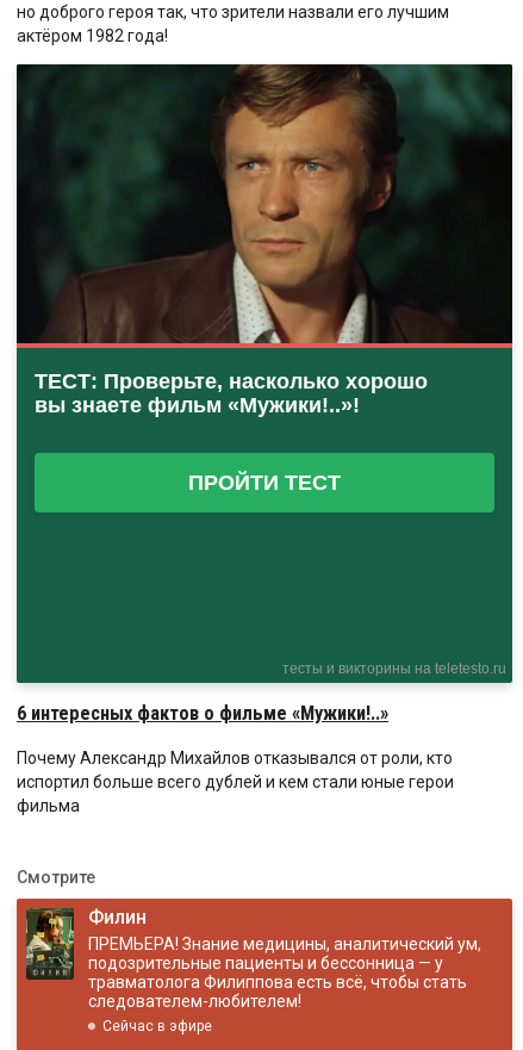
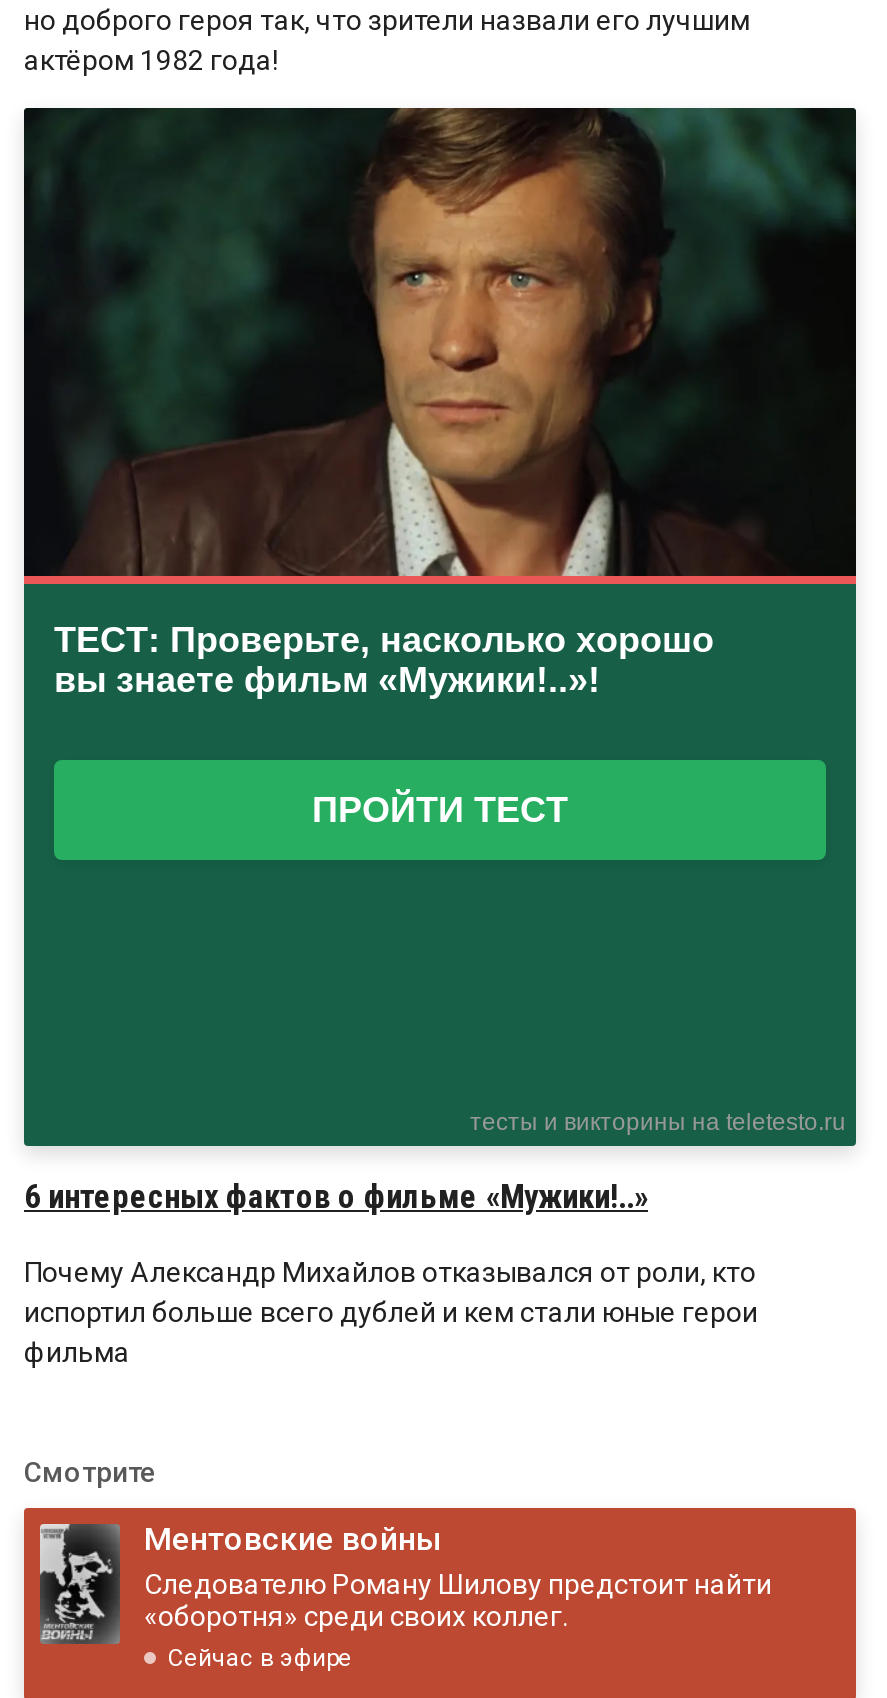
- [image]
- Филин
- ПРЕМЬЕРА! Знание медицины, аналитический ум,
- подозрительные пациенты и бессонница — у
- травматолога Филиппова есть всё, чтобы стать
- следователем-любителем!
+ [image]
+ Ментовские войны
+ Следователю Роману Шилову предстоит найти
+ «оборотня» среди своих коллег.
